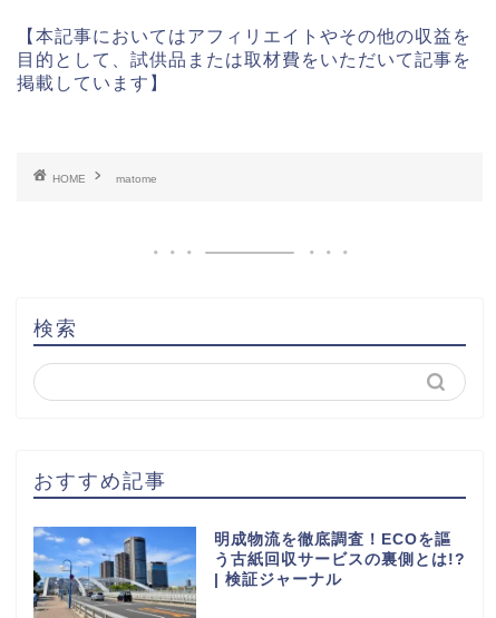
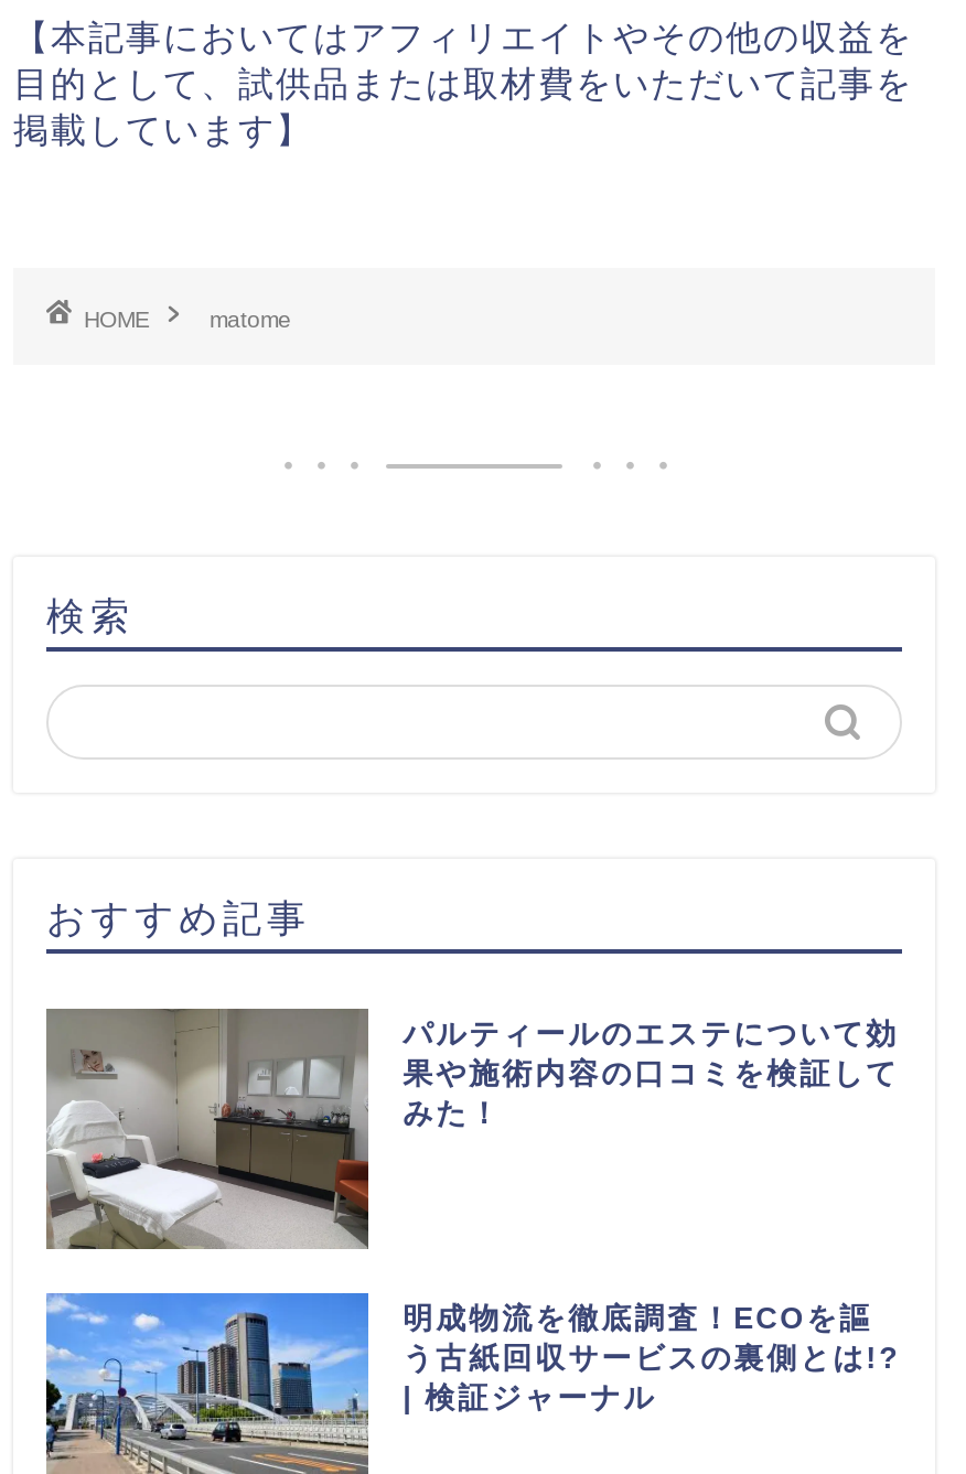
+ [image]
+ パルティールのエステについて効
+ 果や施術内容の口コミを検証して
+ みた！
